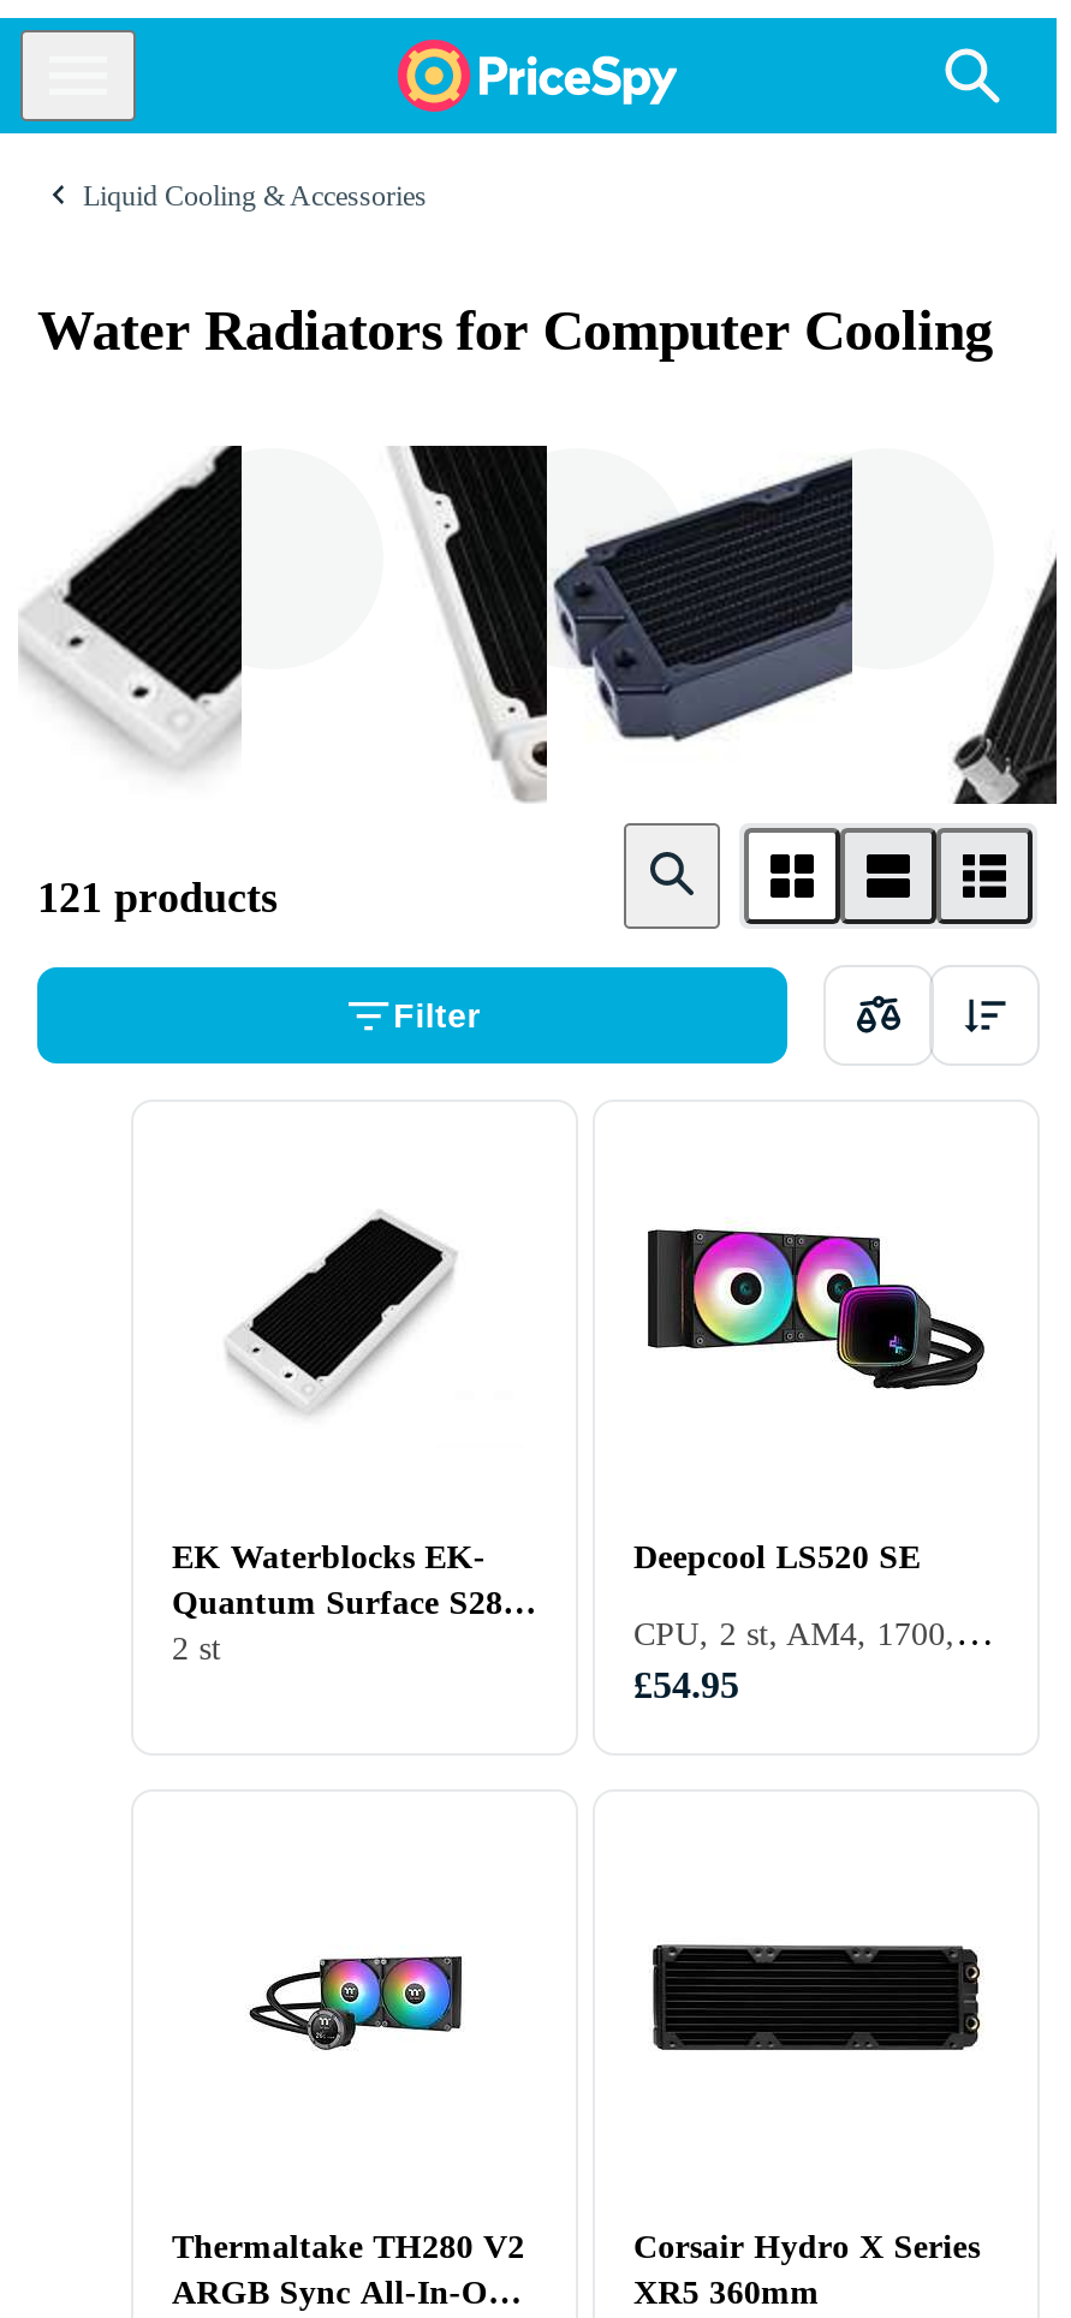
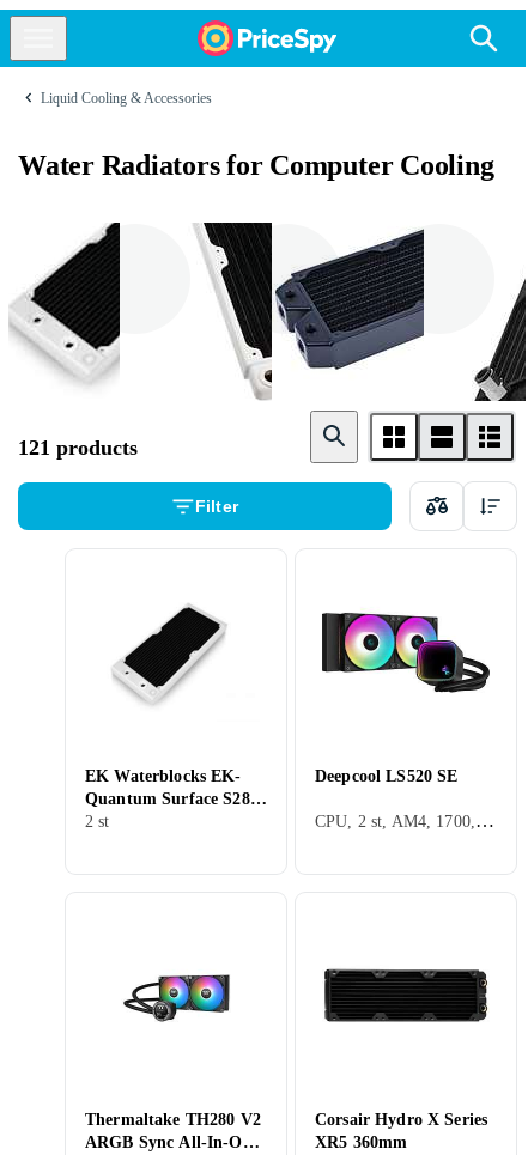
- £54.95
